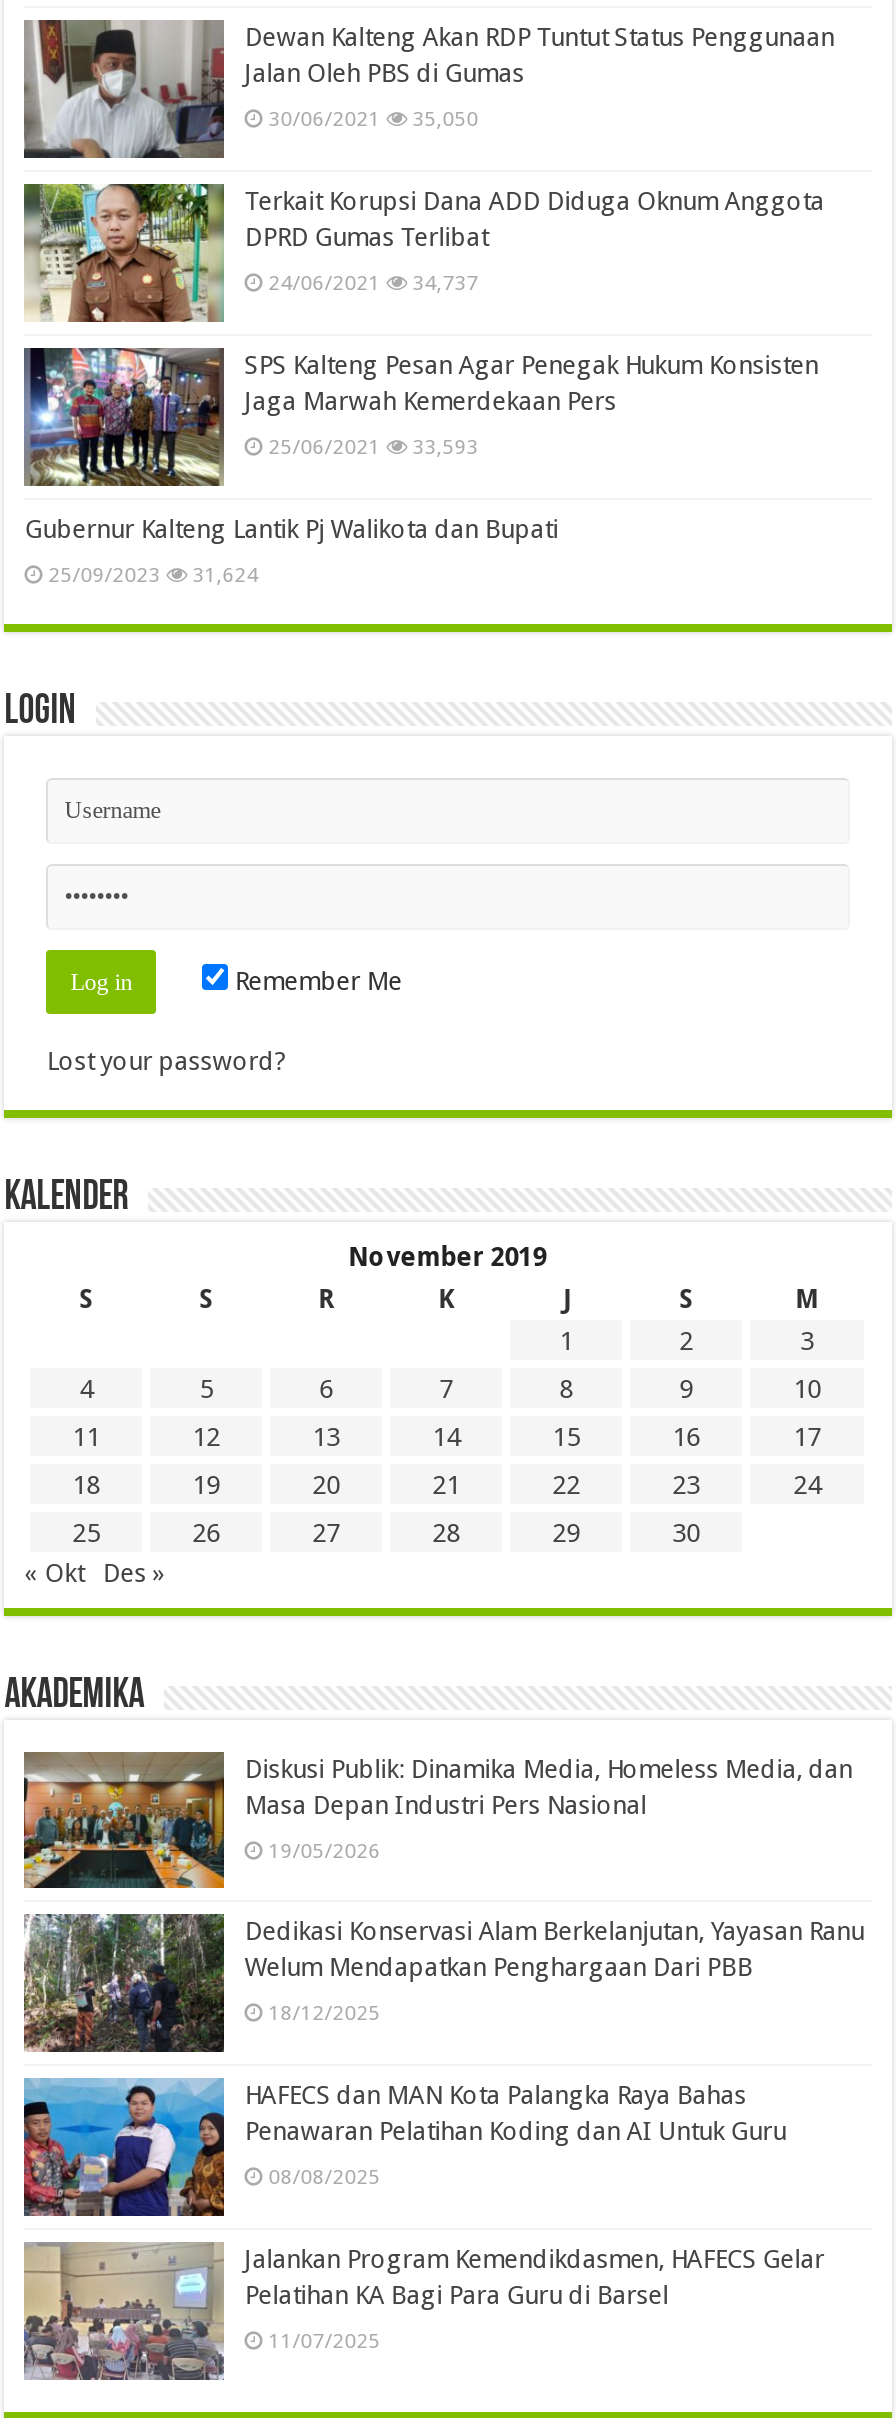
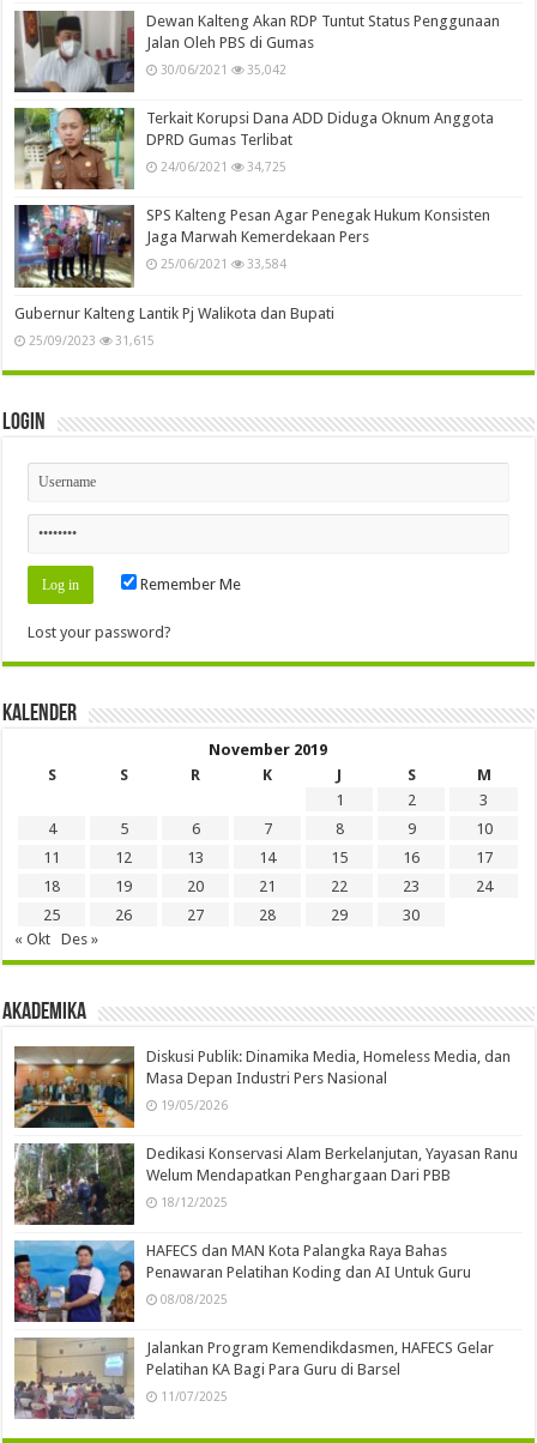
- 30/06/2021 35,050
+ 30/06/2021 35,042

- 24/06/2021 34,737
+ 24/06/2021 34,725

- 25/06/2021 33,593
+ 25/06/2021 33,584

- 25/09/2023 31,624
+ 25/09/2023 31,615
